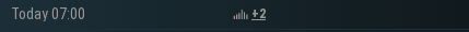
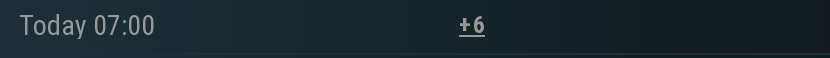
- +2
+ +6
